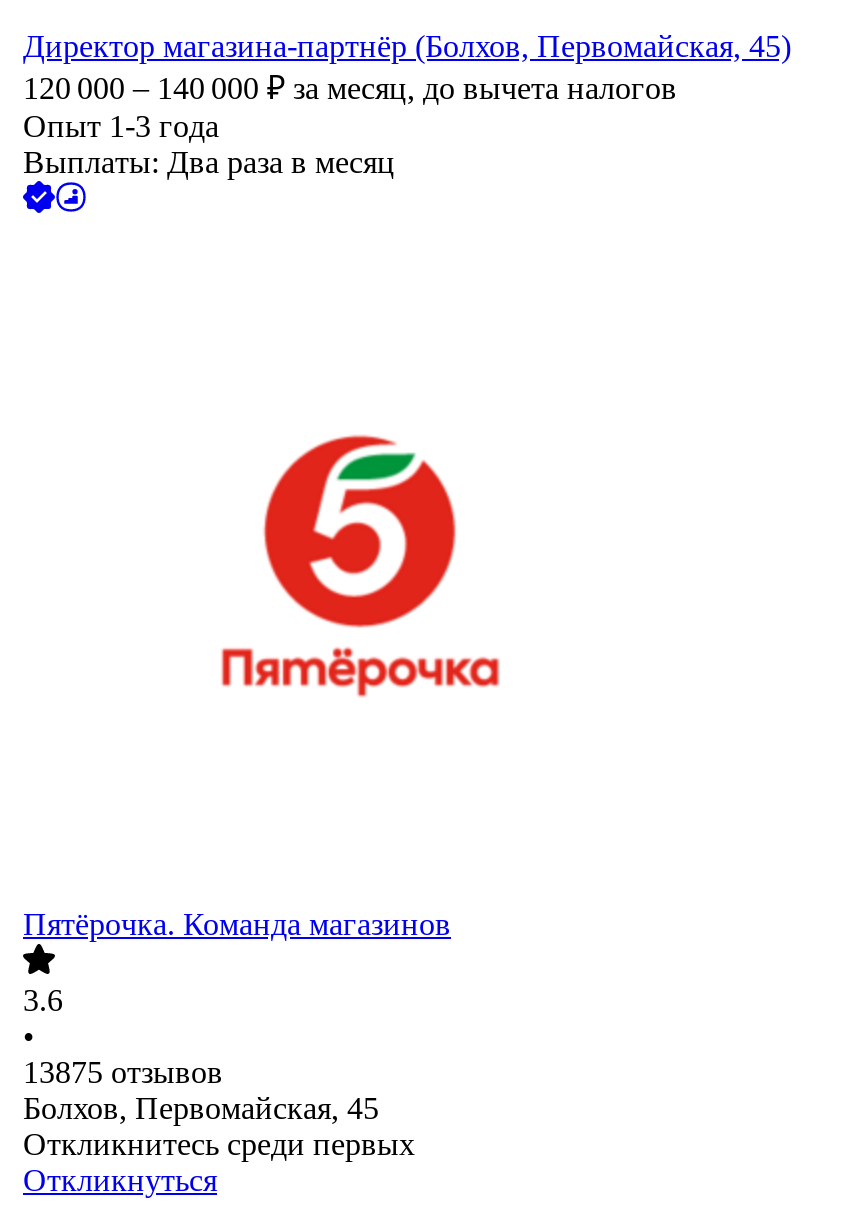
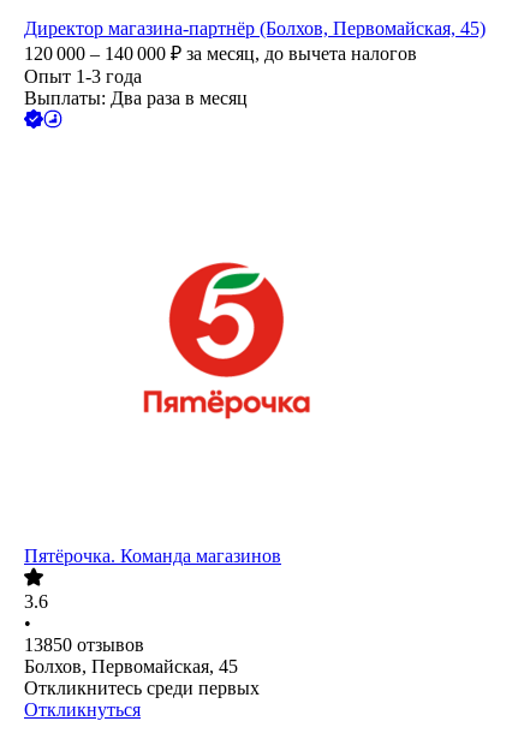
- 13875 отзывов
+ 13850 отзывов
